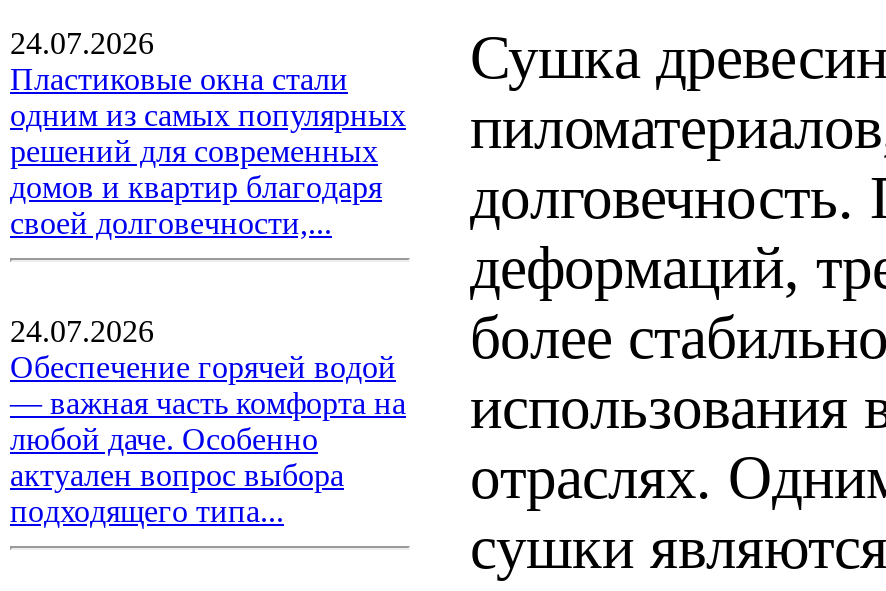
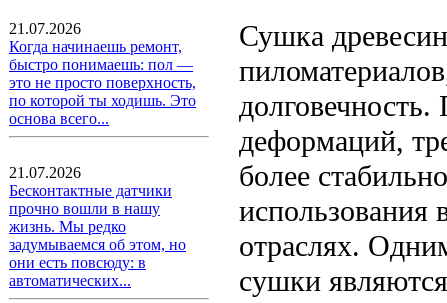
- 24.07.2026
- Пластиковые окна стали
- одним из самых популярных
- решений для современных
- домов и квартир благодаря
- своей долговечности,...
+ 21.07.2026
+ Когда начинаешь ремонт,
+ быстро понимаешь: пол —
+ это не просто поверхность,
+ по которой ты ходишь. Это
+ основа всего...

- 24.07.2026
- Обеспечение горячей водой
- — важная часть комфорта на
- любой даче. Особенно
- актуален вопрос выбора
- подходящего типа...
+ 21.07.2026
+ Бесконтактные датчики
+ прочно вошли в нашу
+ жизнь. Мы редко
+ задумываемся об этом, но
+ они есть повсюду: в
+ автоматических...
